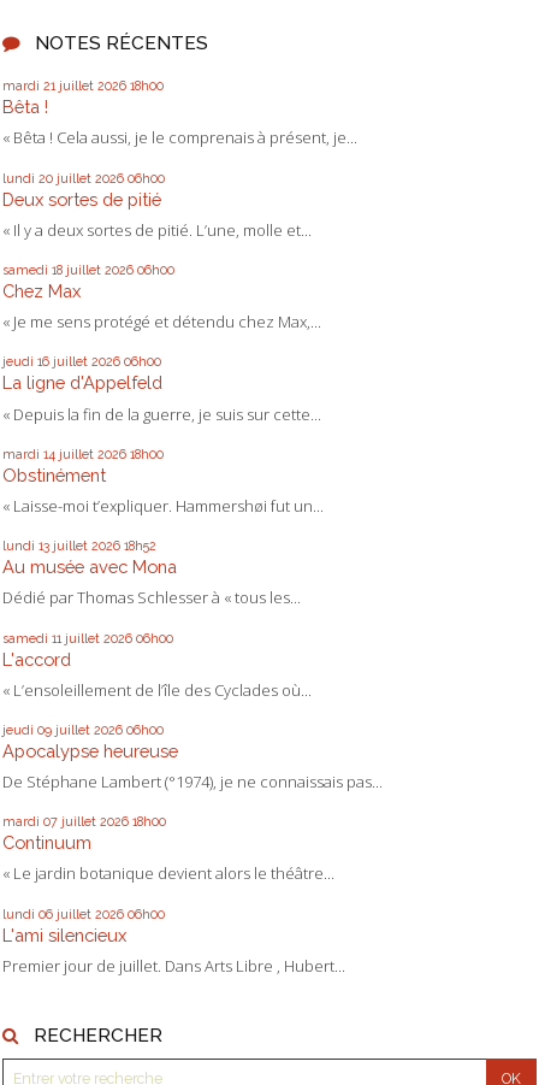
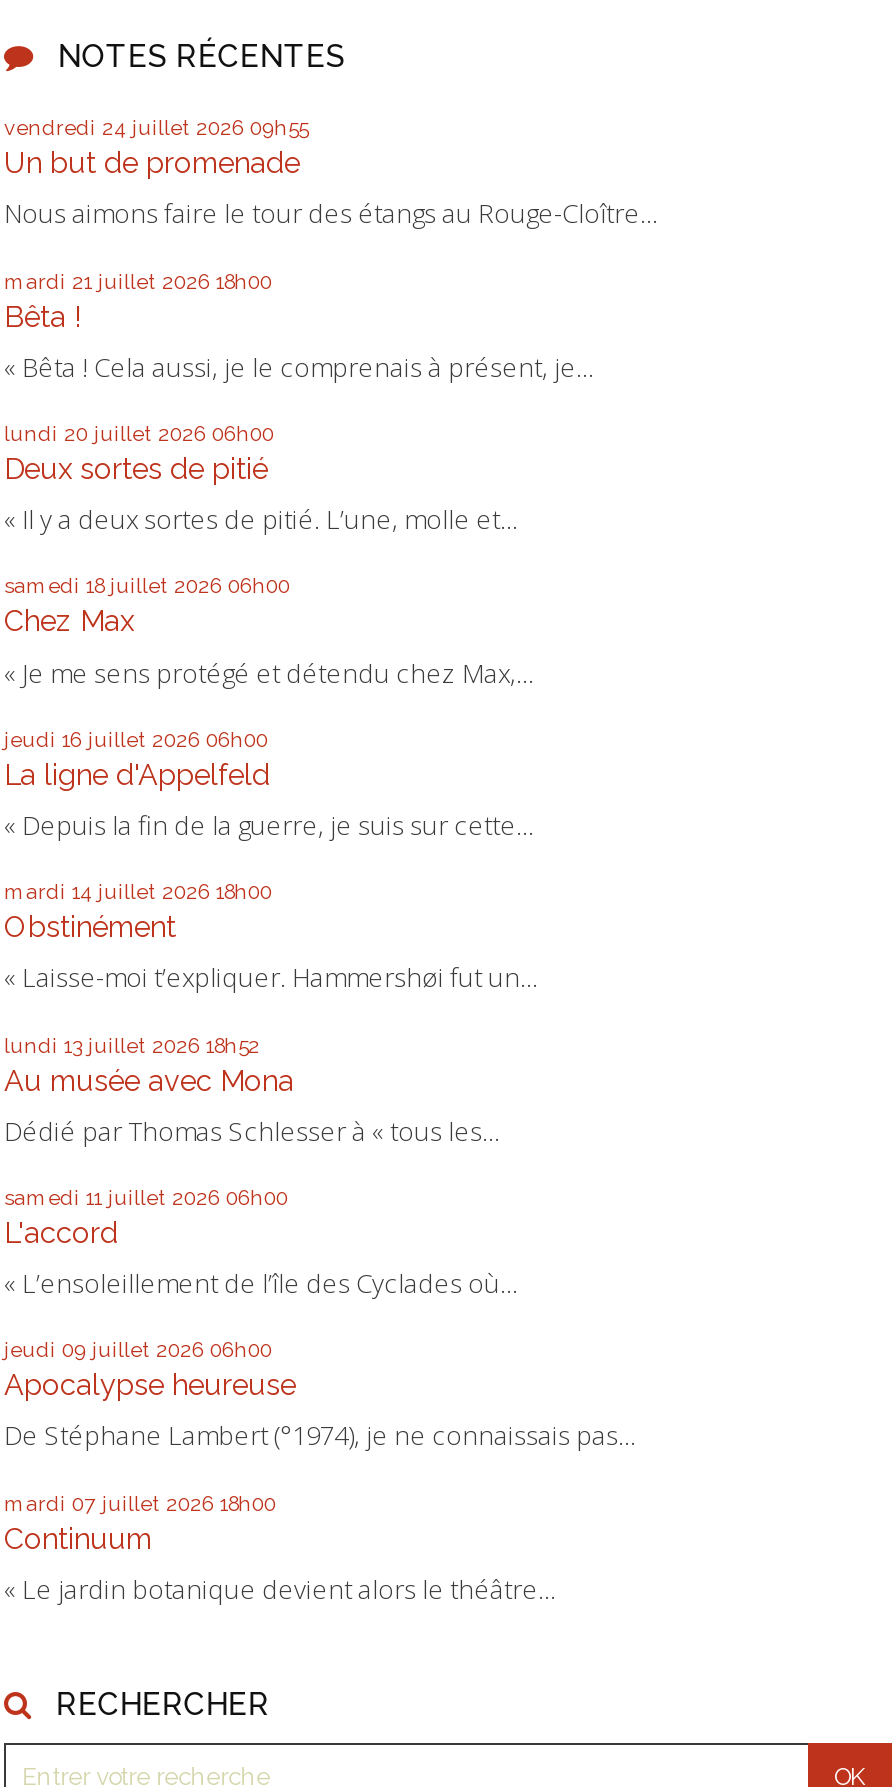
+ vendredi 24 juillet 2026 09h55
+ Un but de promenade
+ Nous aimons faire le tour des étangs au Rouge-Cloître...

moved down: mardi 21 juillet 2026 18h00 | Bêta ! | « Bêta ! Cela aussi, je le comprenais à présent, je... | ... | Continuum | « Le jardin botanique devient alors le théâtre...

- lundi 06 juillet 2026 06h00
- L'ami silencieux
- Premier jour de juillet. Dans Arts Libre , Hubert...
